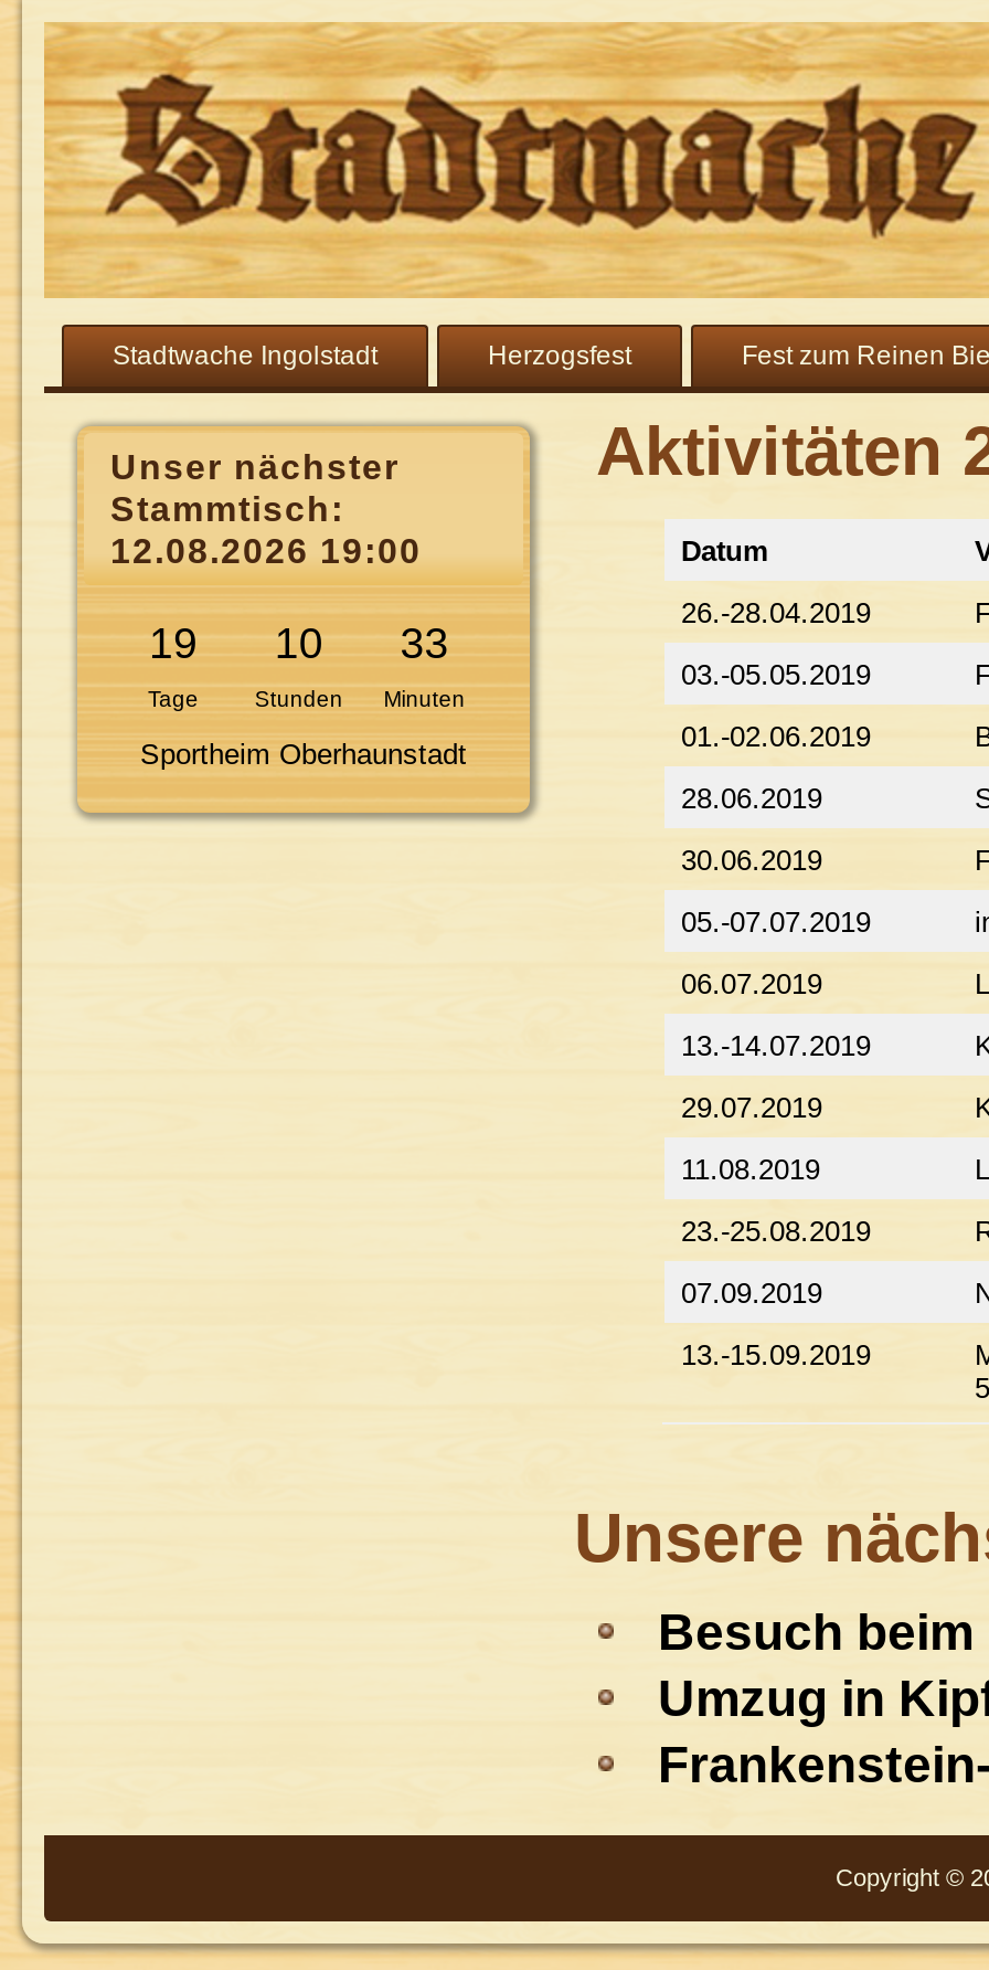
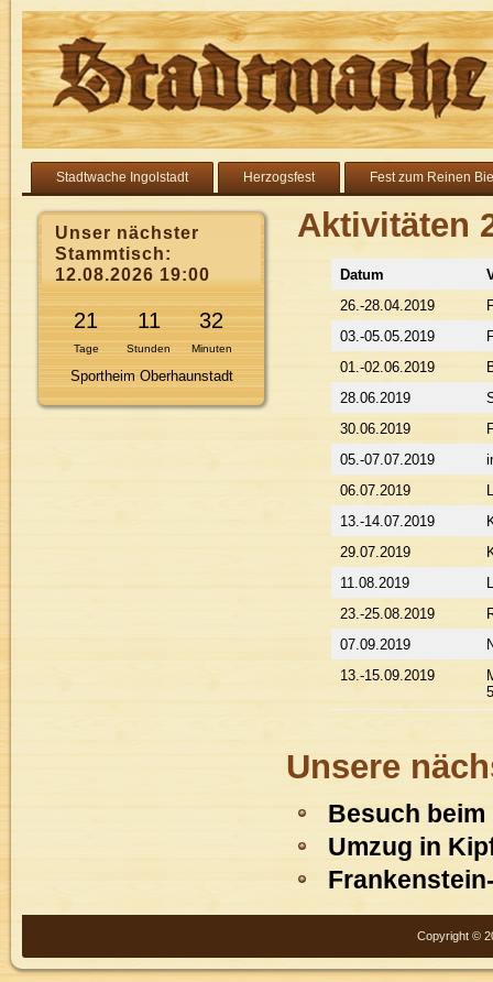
- 19
+ 21

- 10
+ 11

- 33
+ 32
